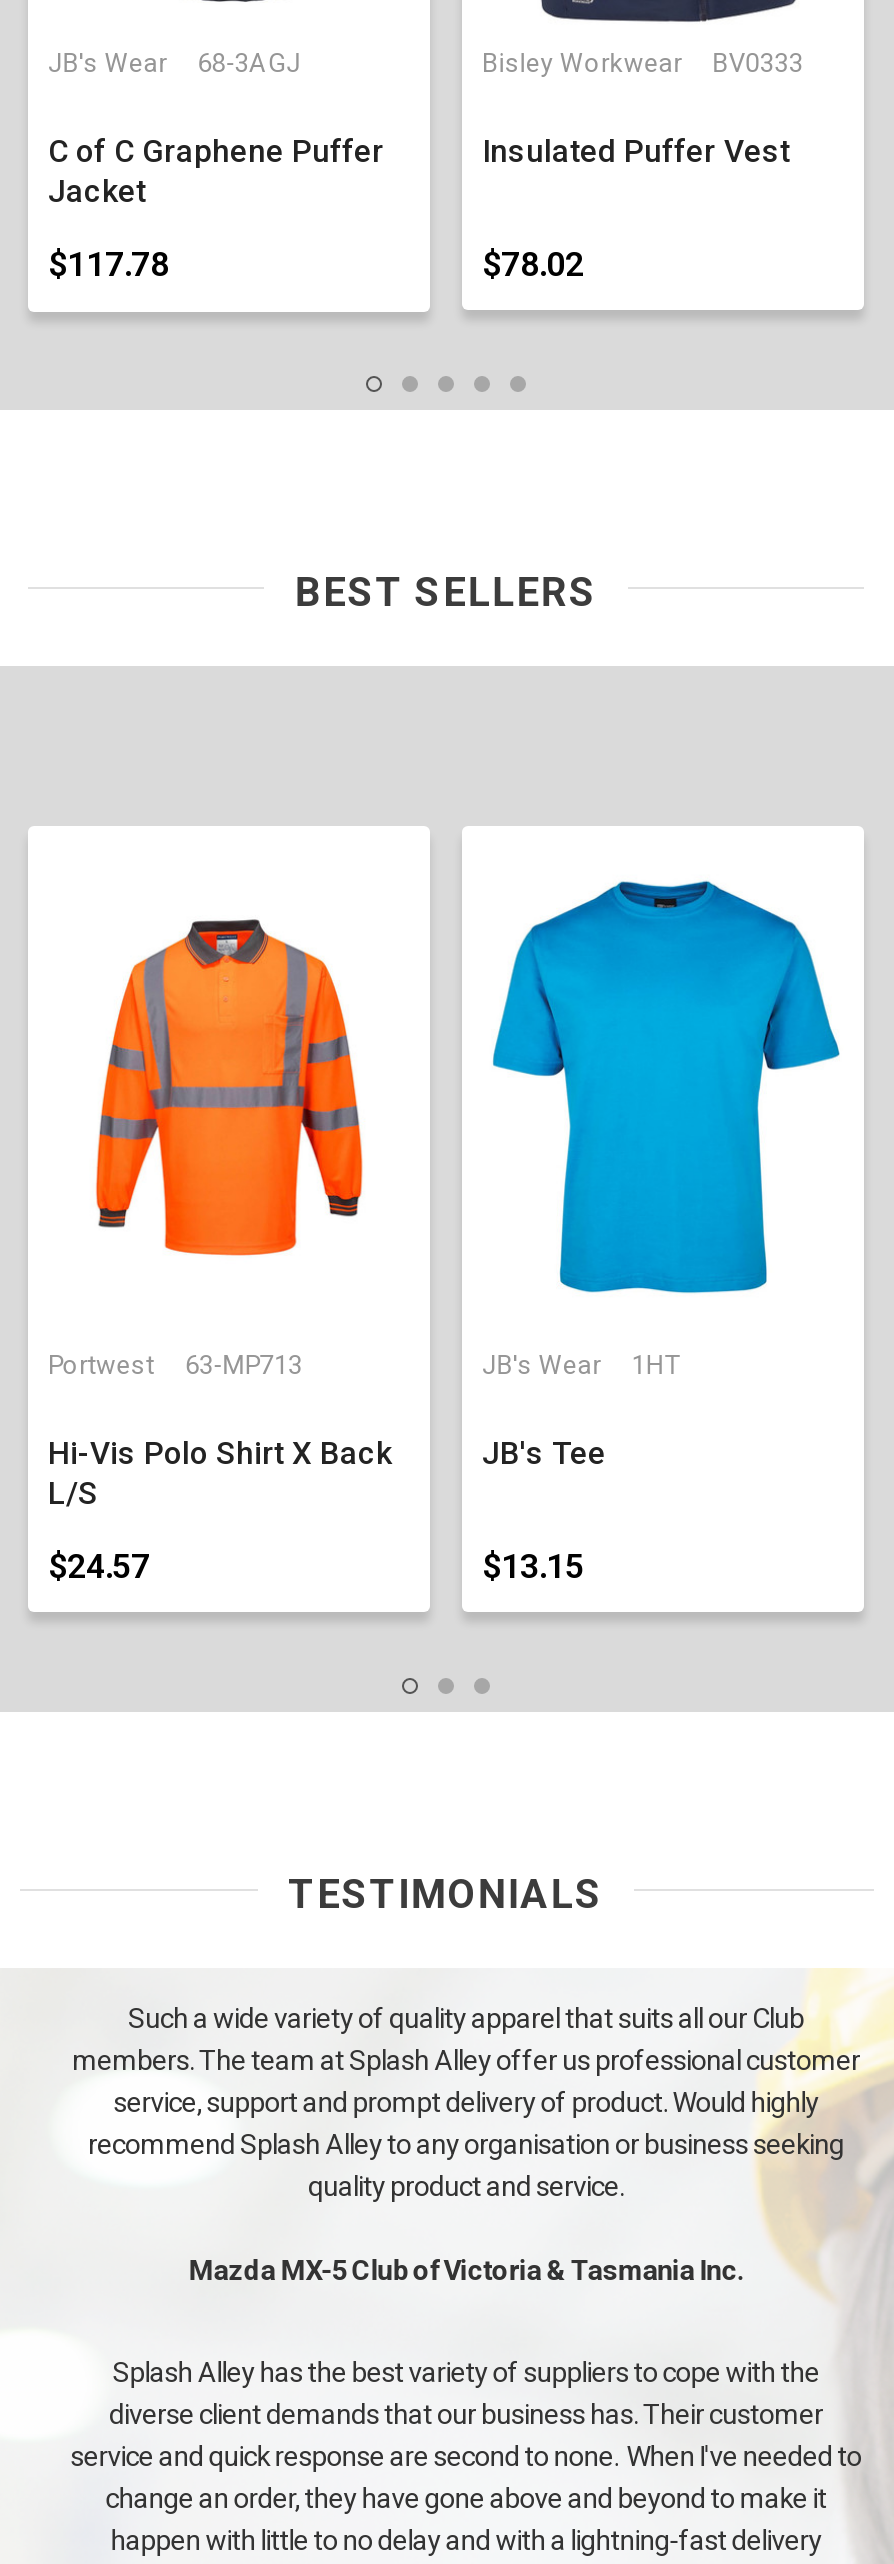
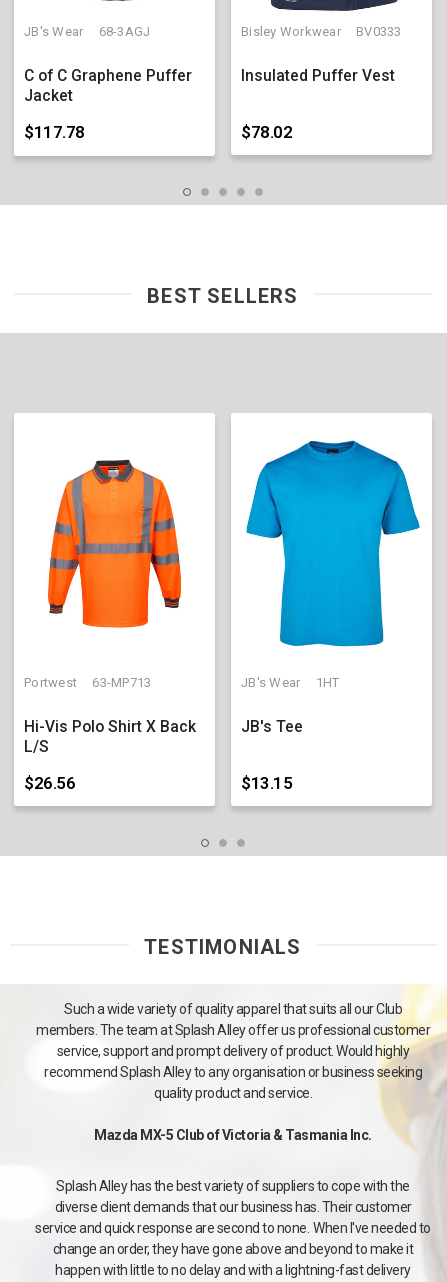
- $24.57
+ $26.56
